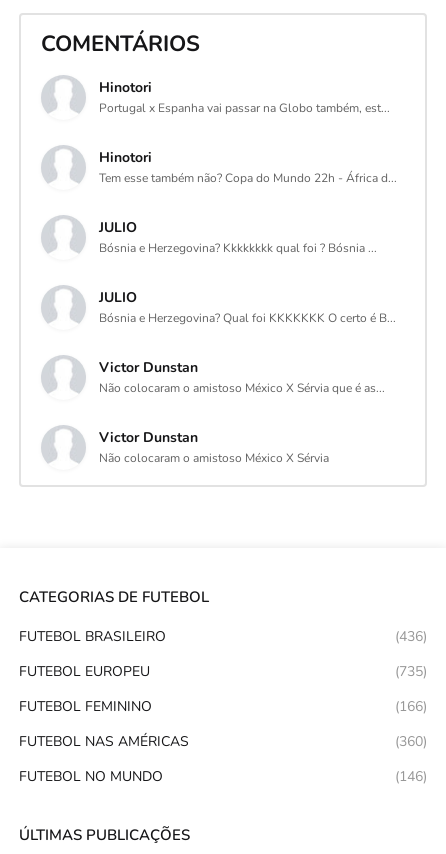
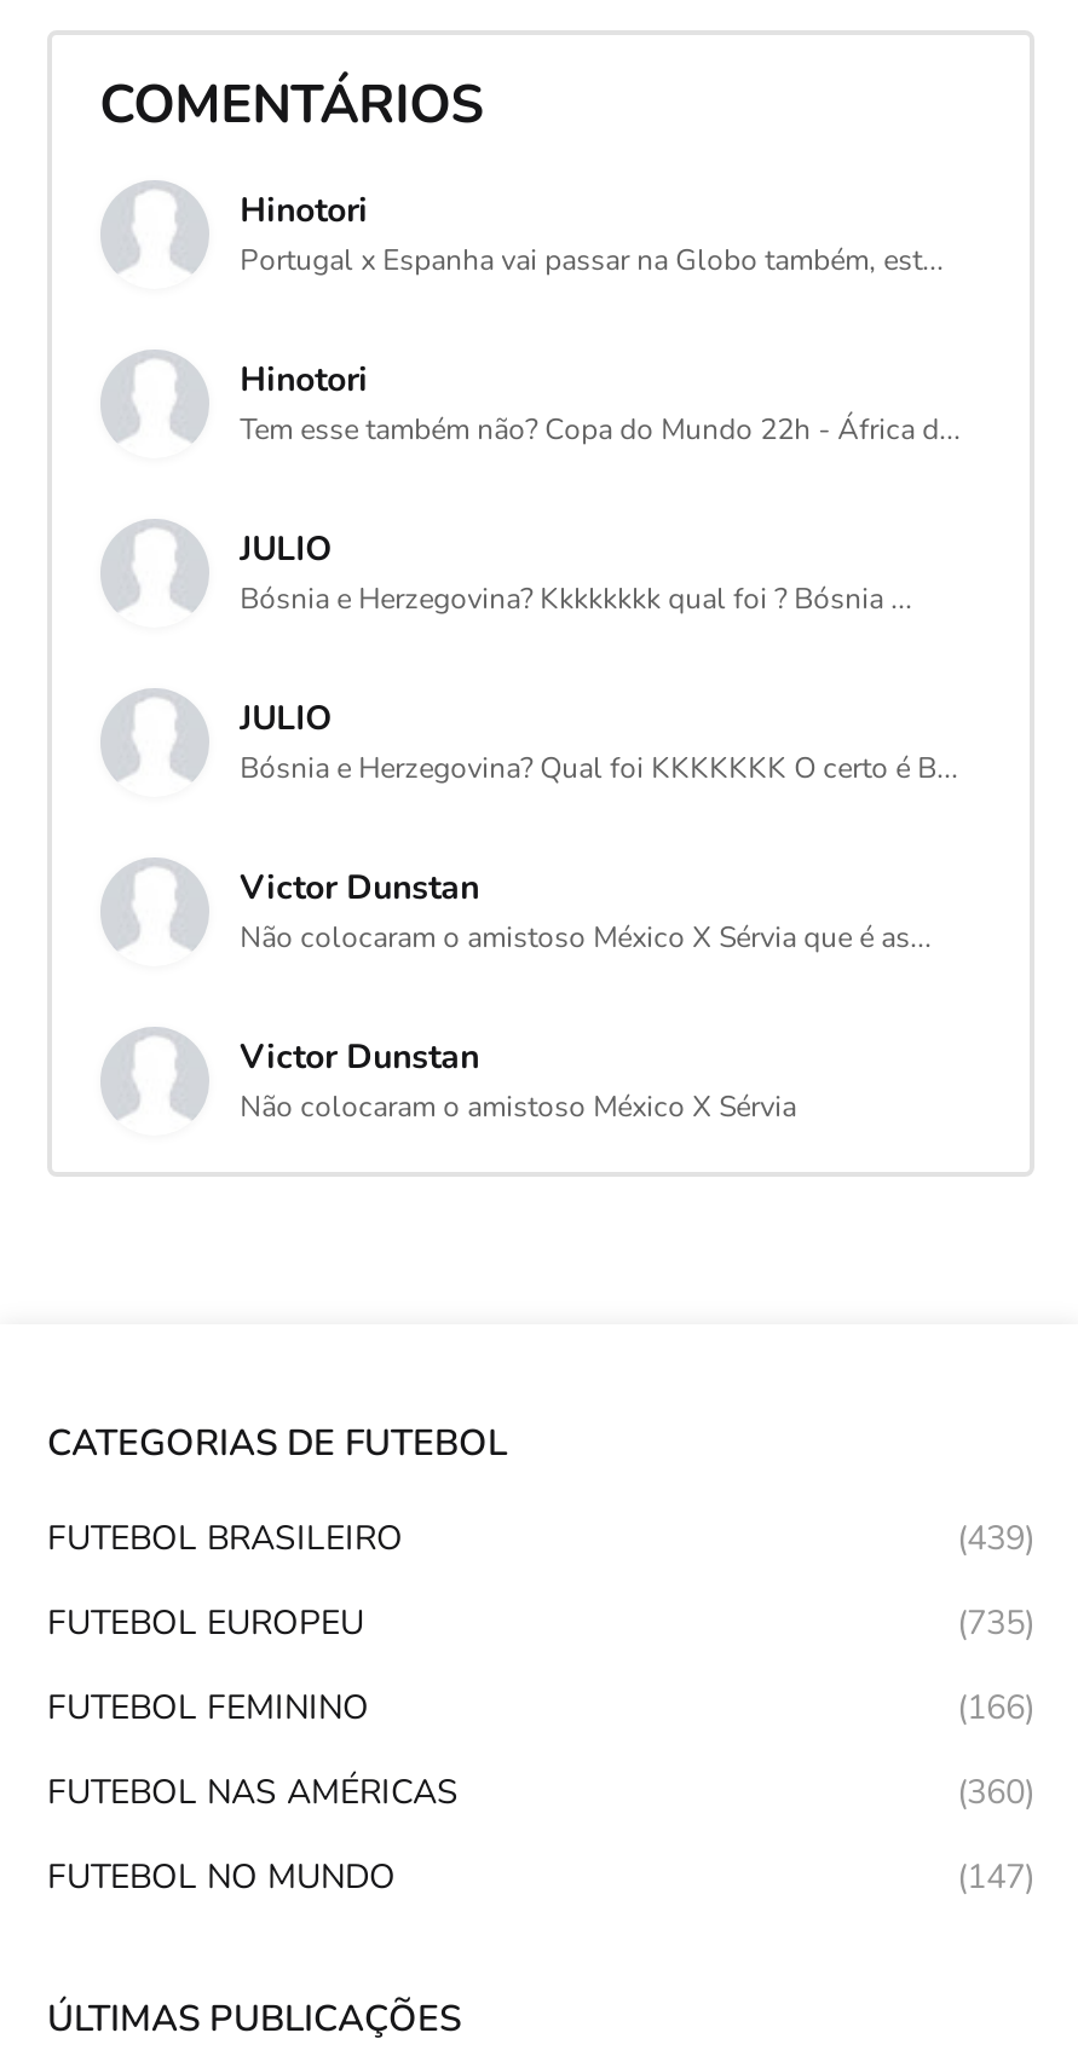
- (436)
+ (439)

- (146)
+ (147)
